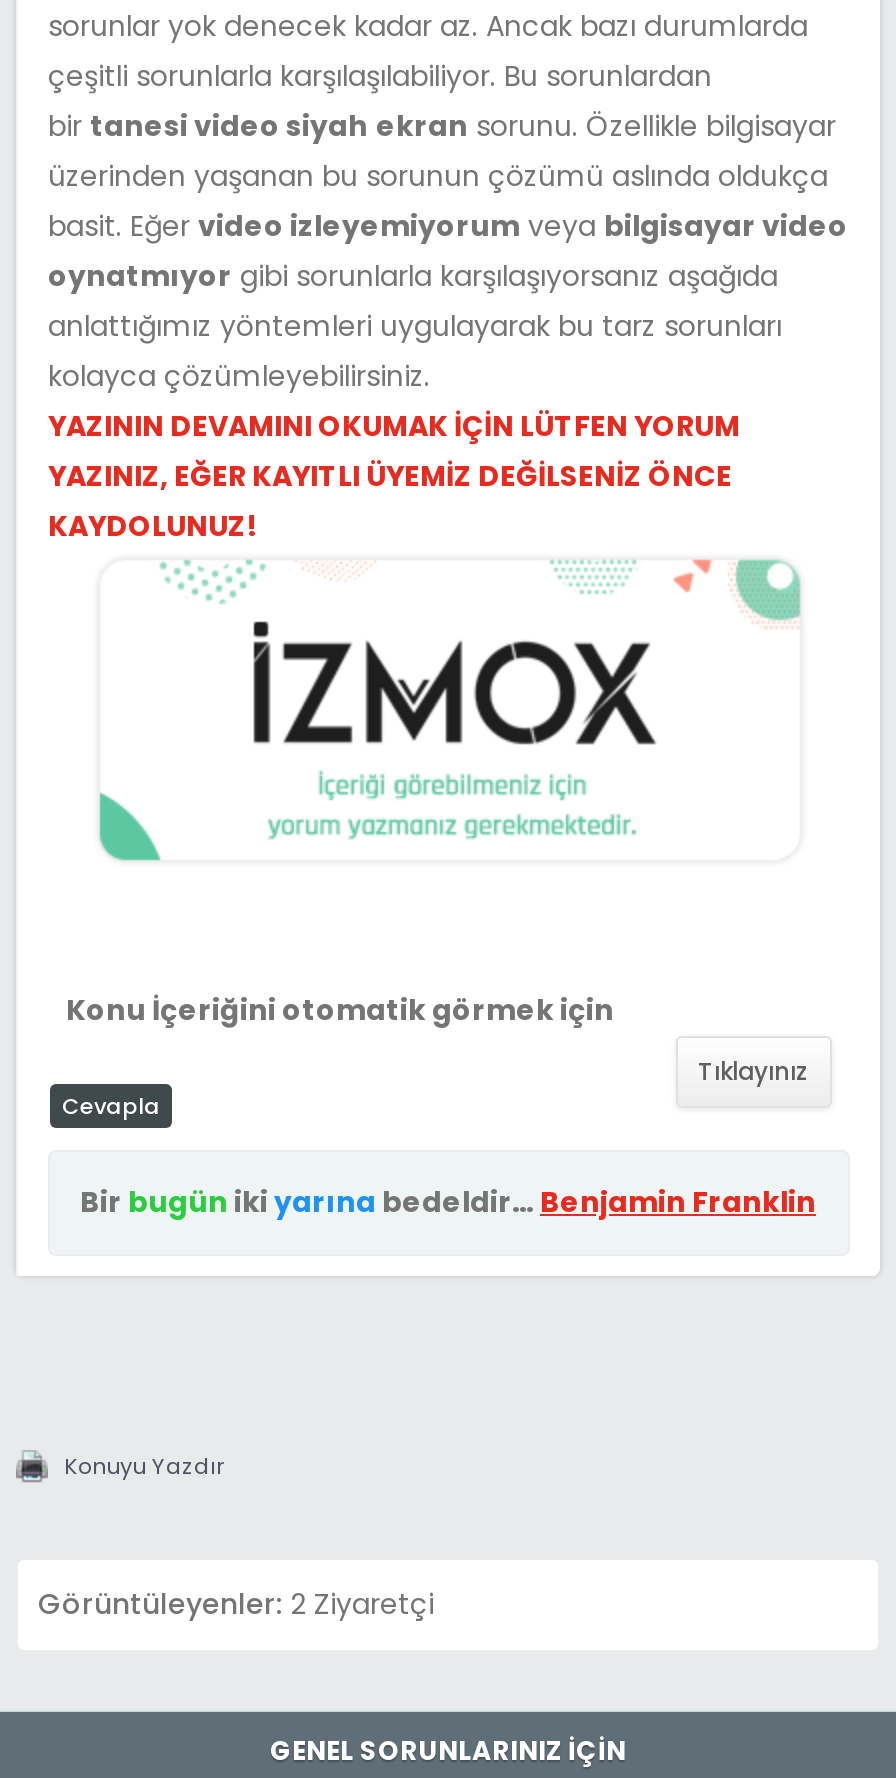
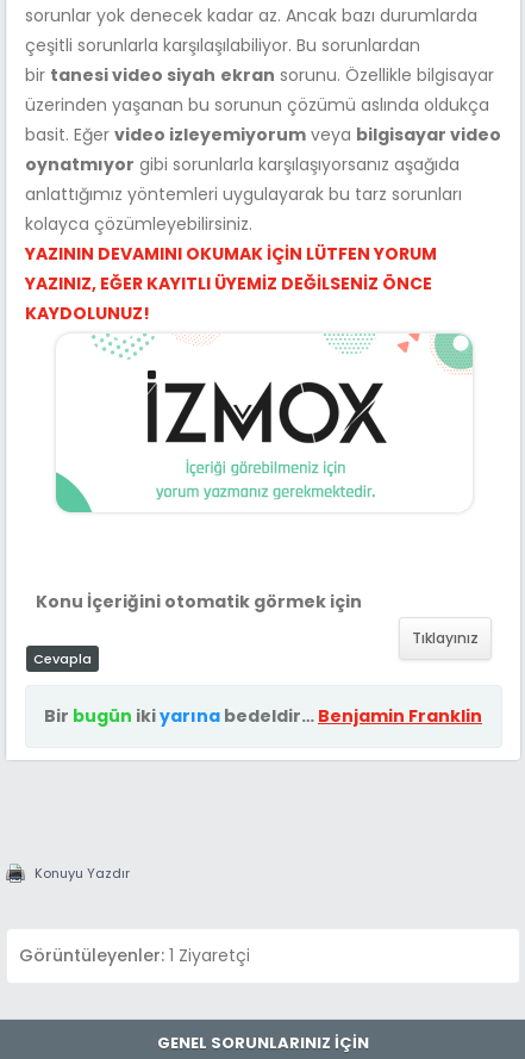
- Görüntüleyenler: 2 Ziyaretçi
+ Görüntüleyenler: 1 Ziyaretçi
